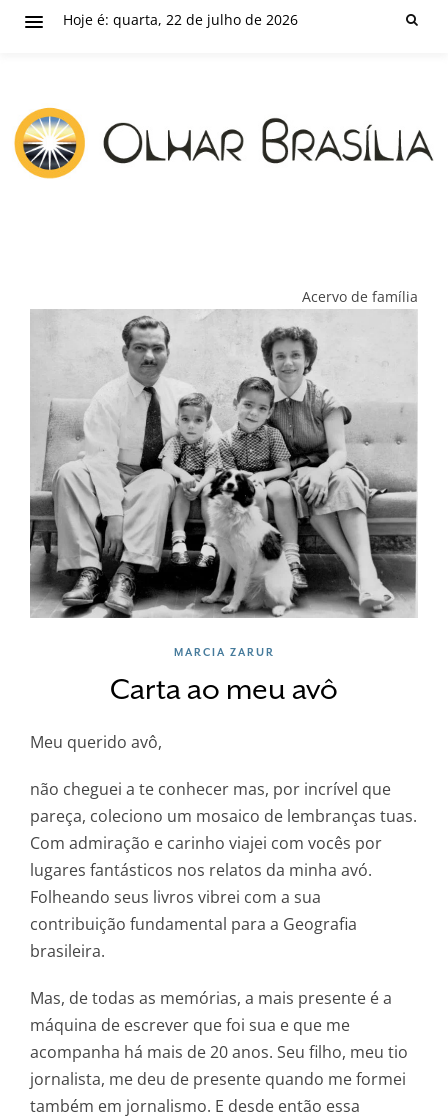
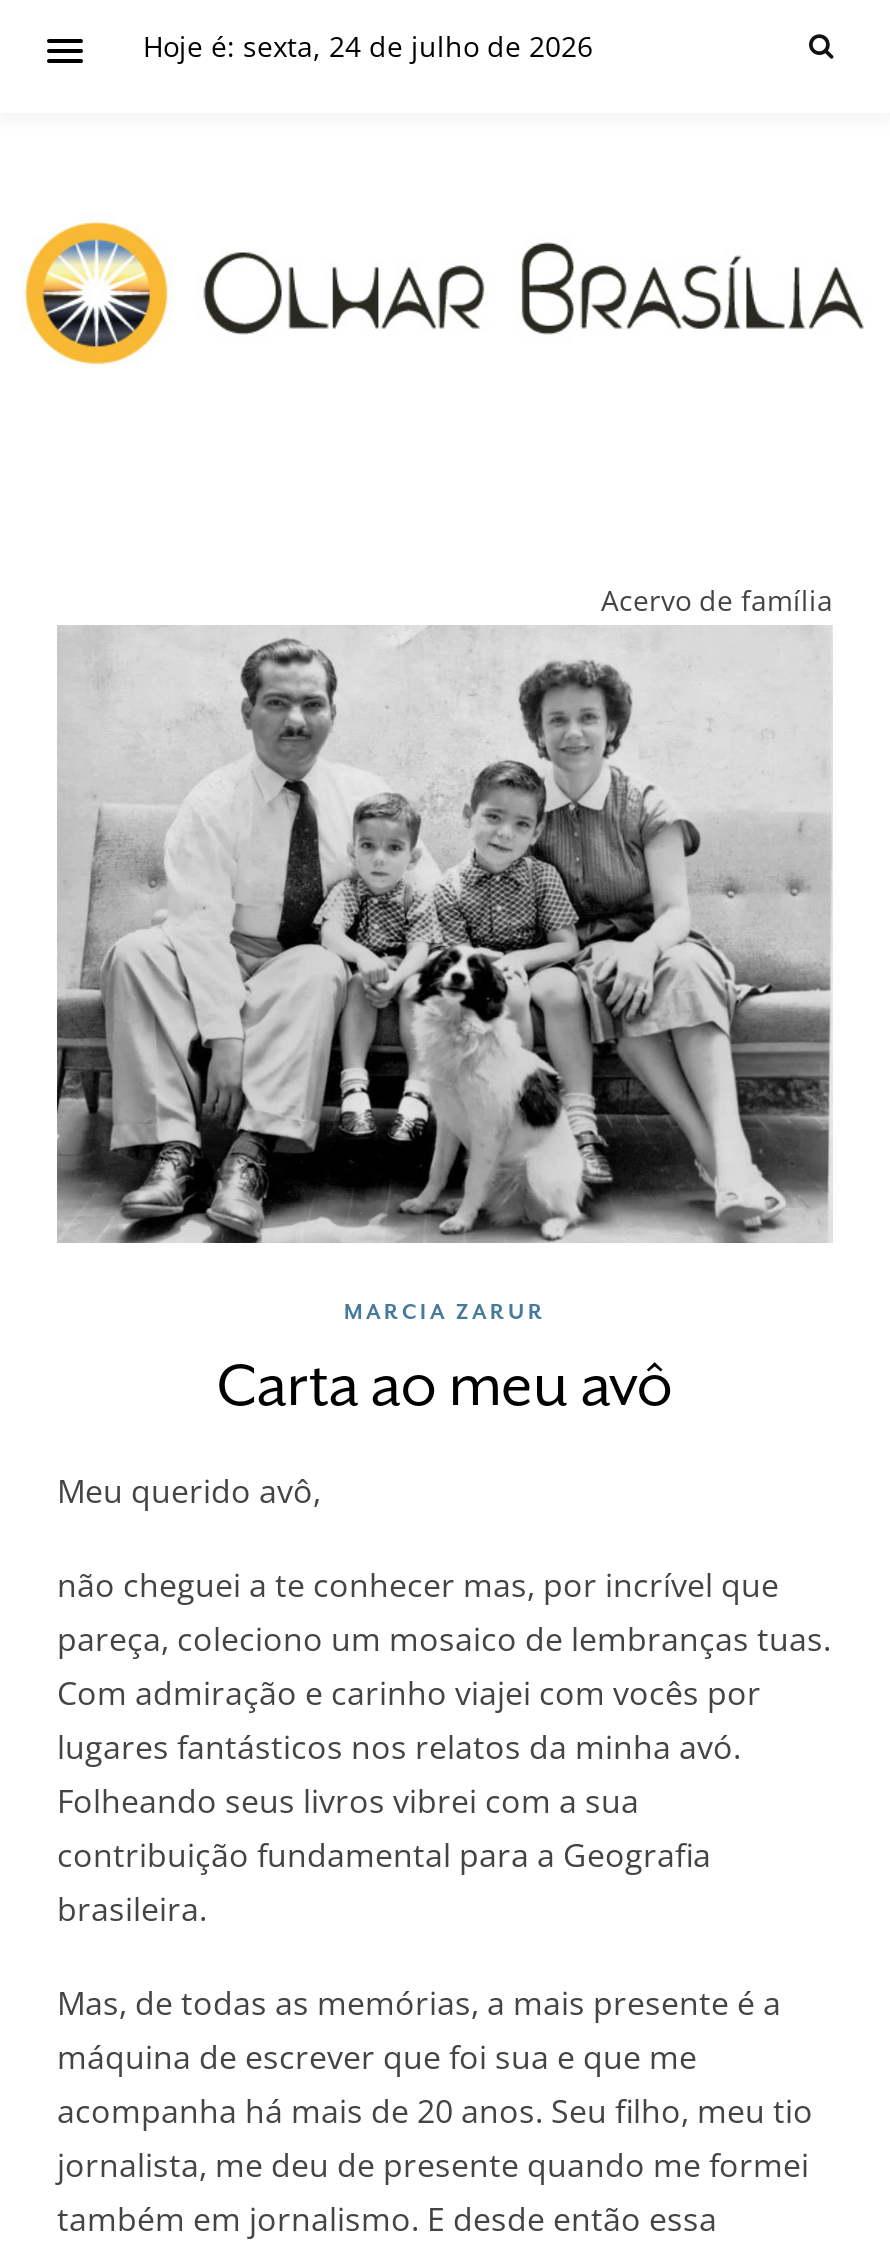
- Hoje é: quarta, 22 de julho de 2026
+ Hoje é: sexta, 24 de julho de 2026
